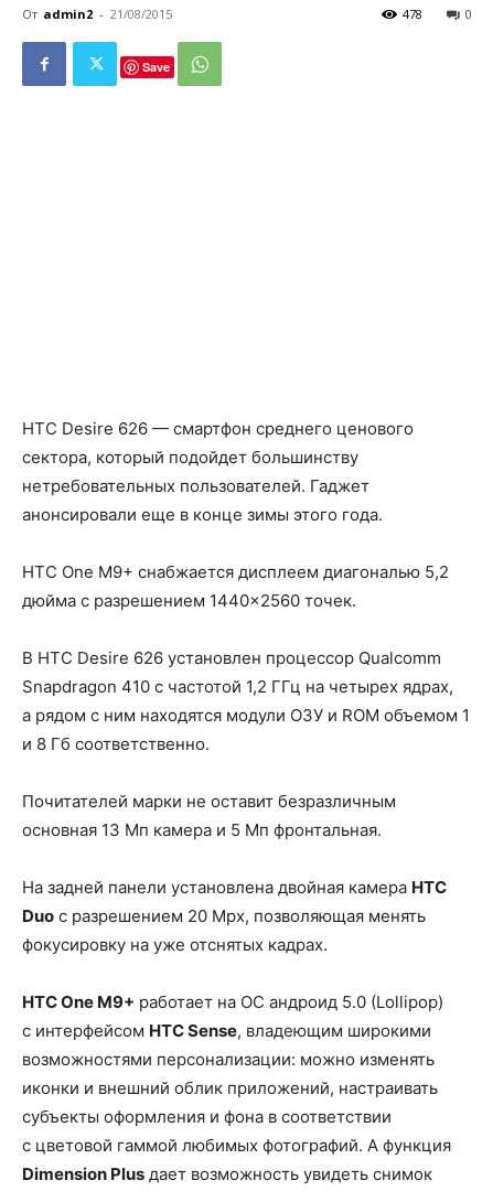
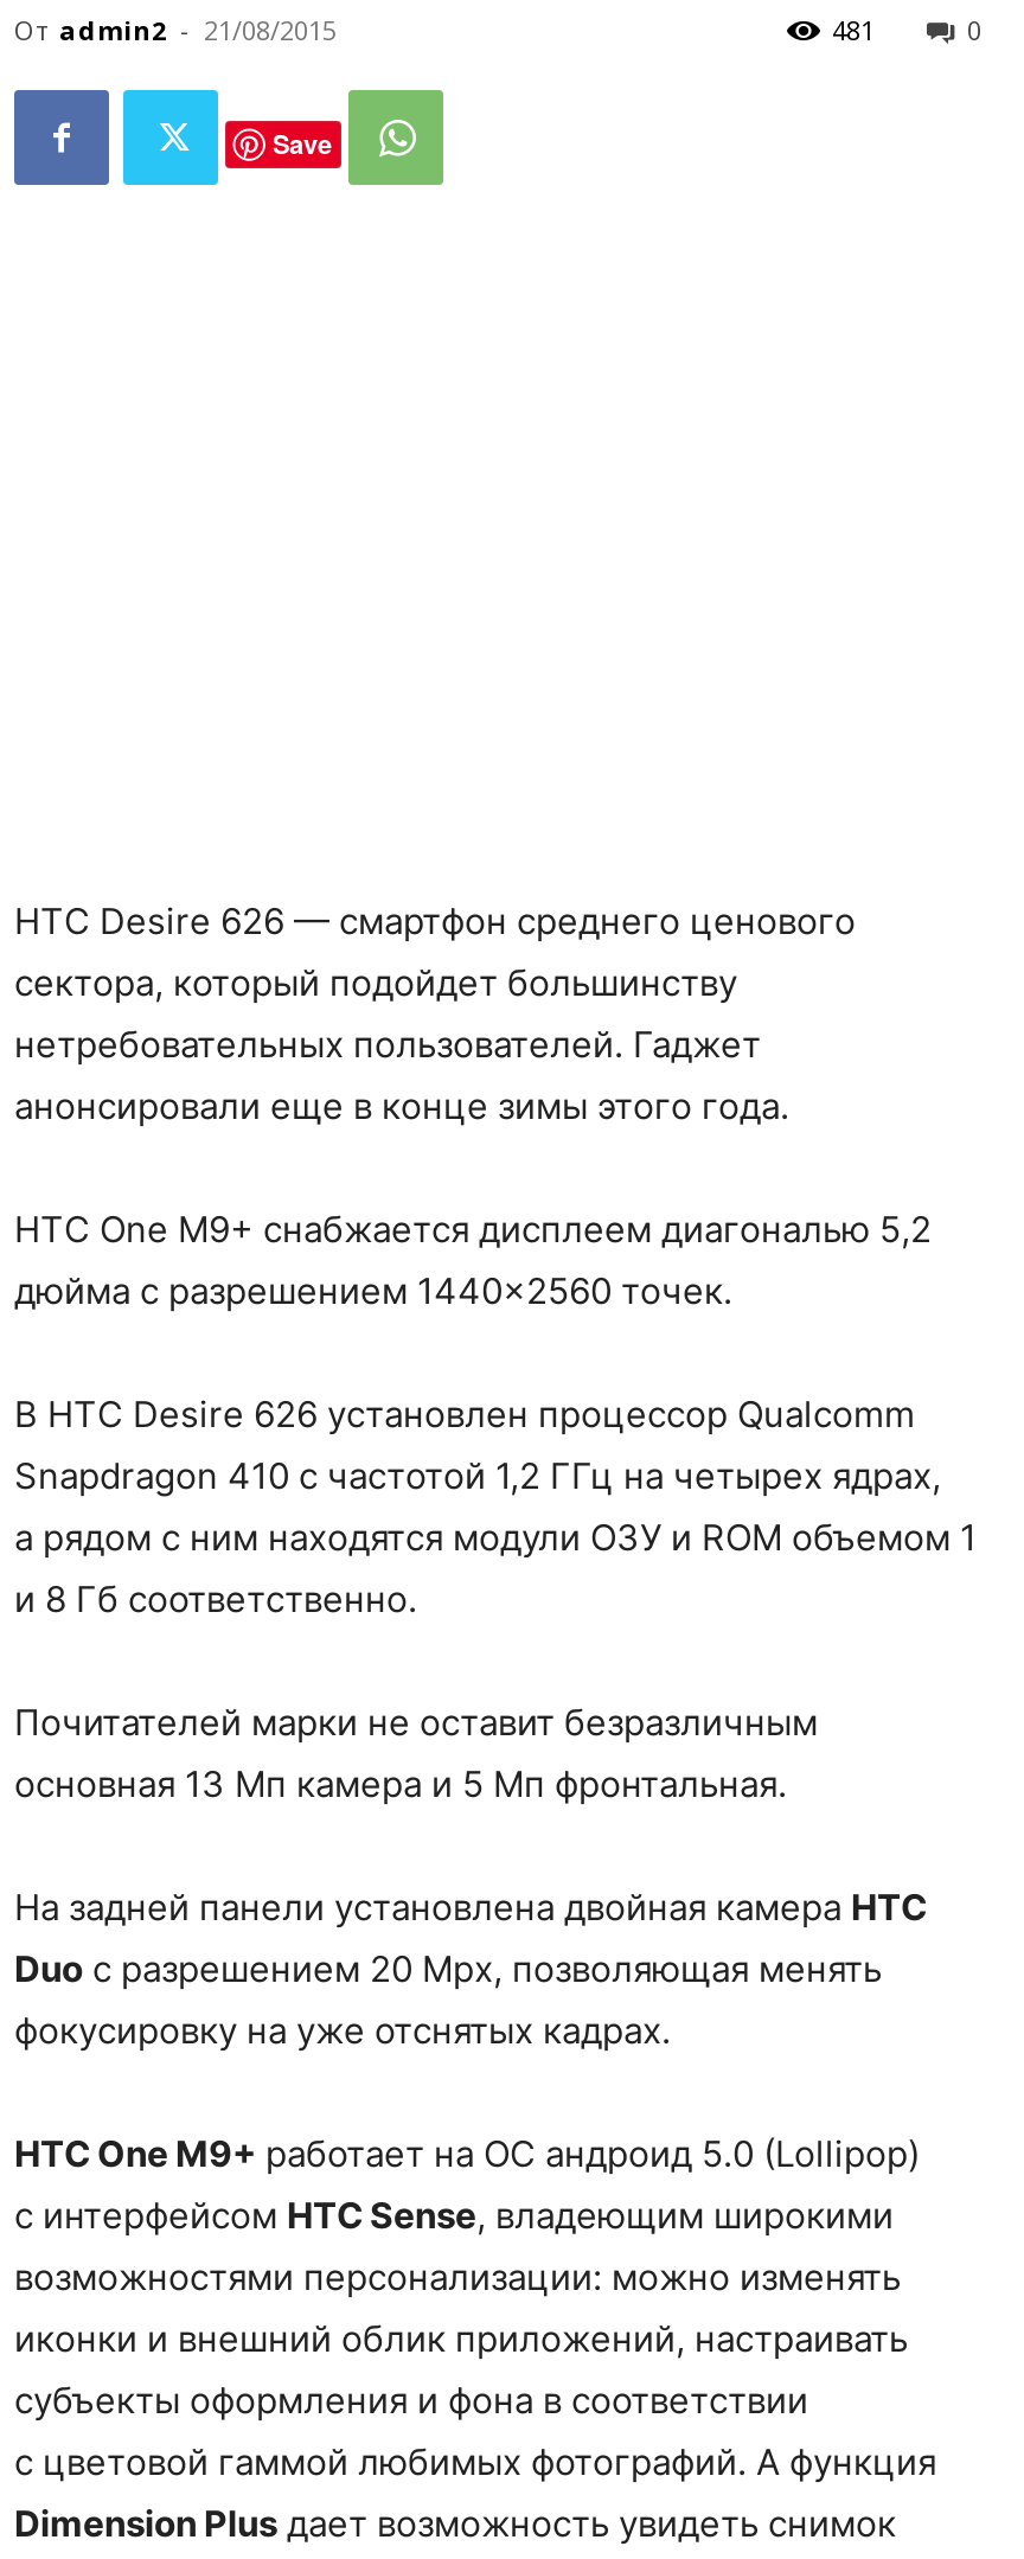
- 478
+ 481
